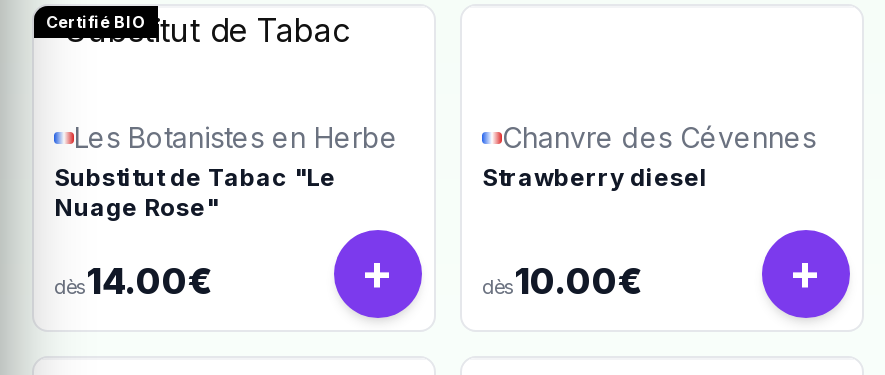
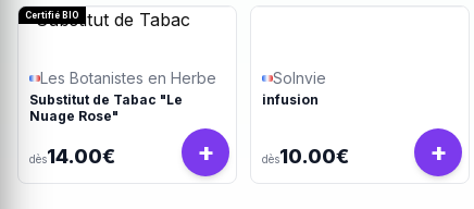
- Chanvre des Cévennes
- Strawberry diesel
+ Solnvie
+ infusion
